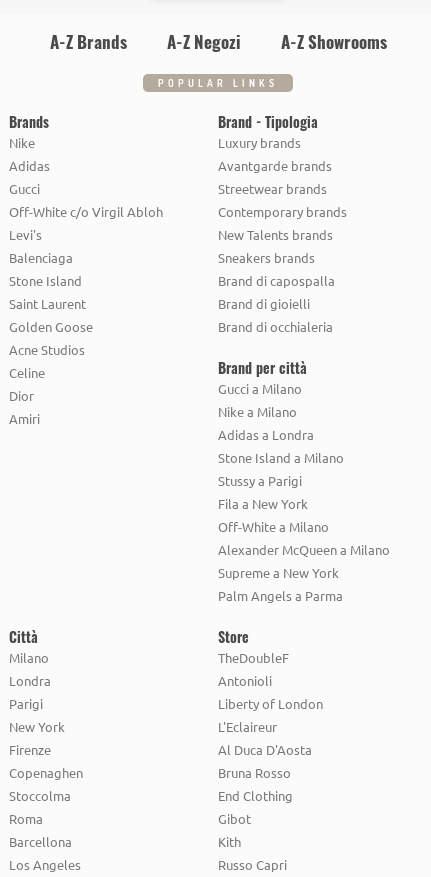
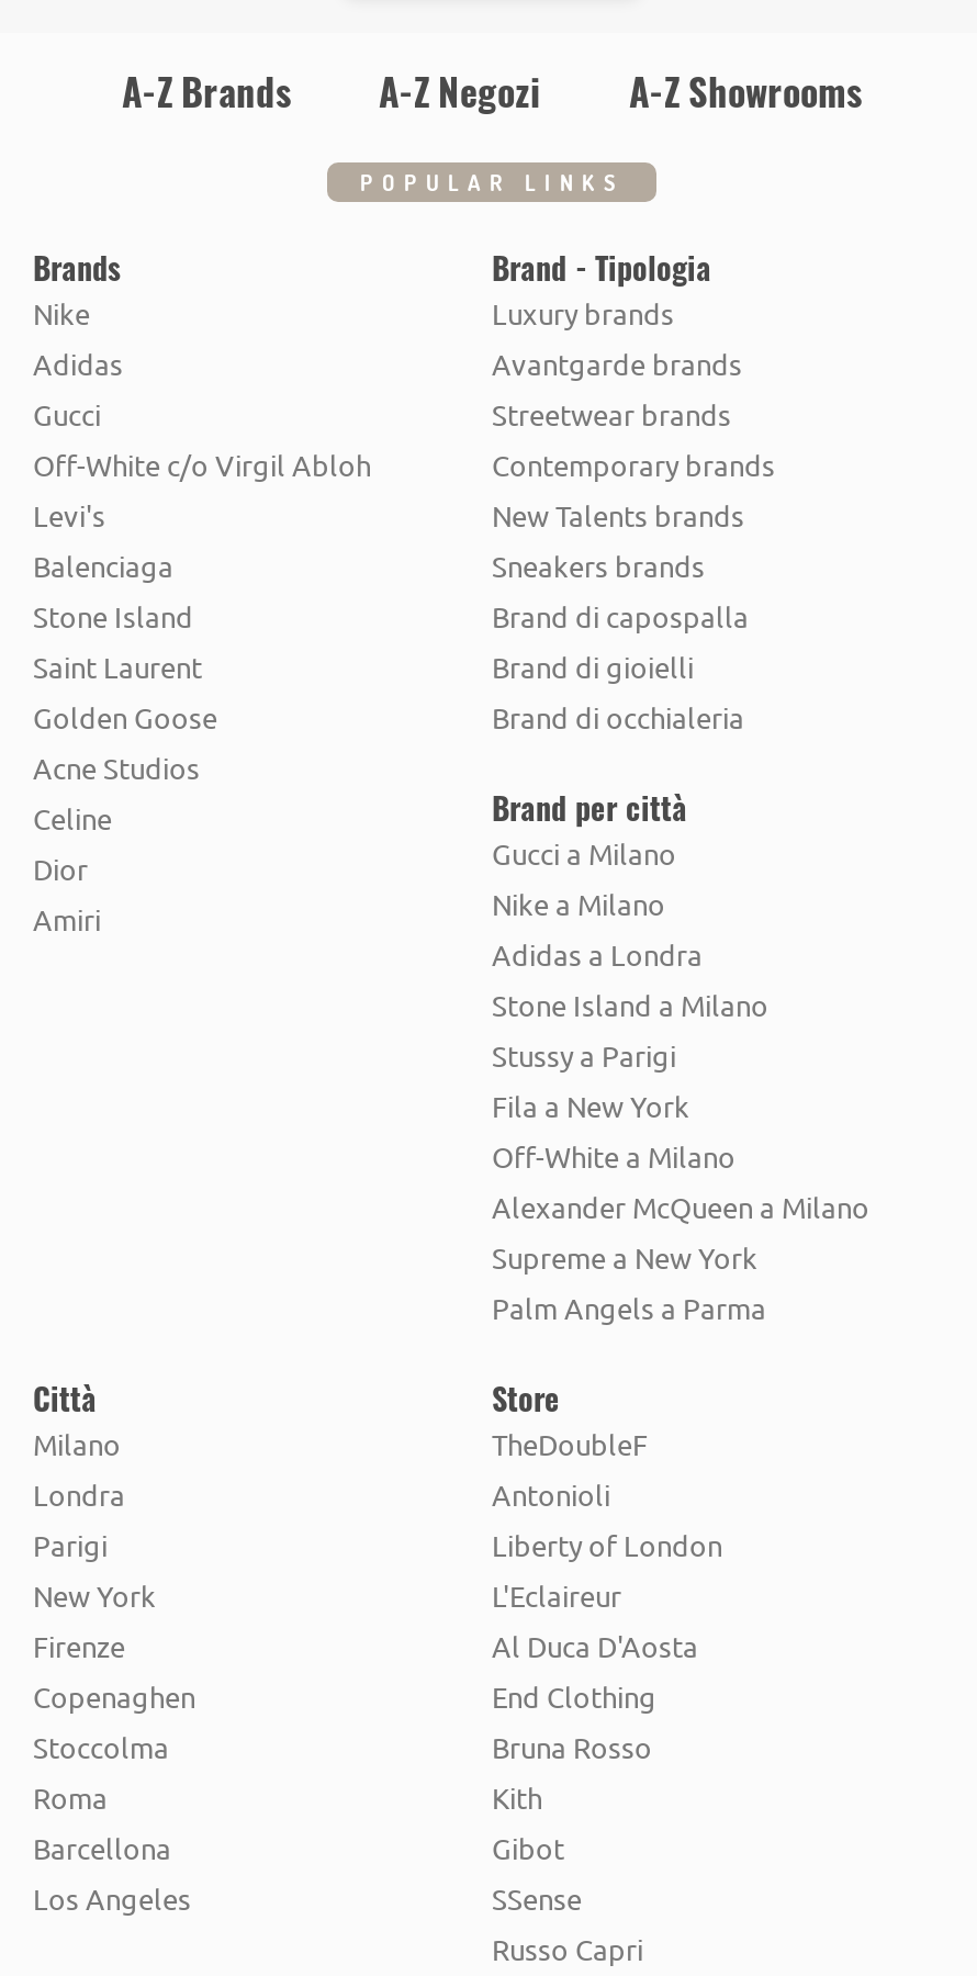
moved up: End Clothing

moved up: Kith

+ SSense
